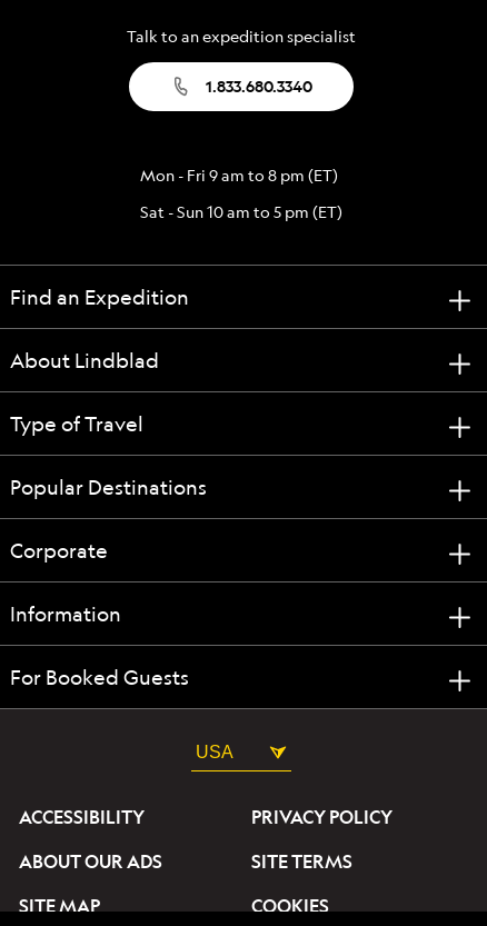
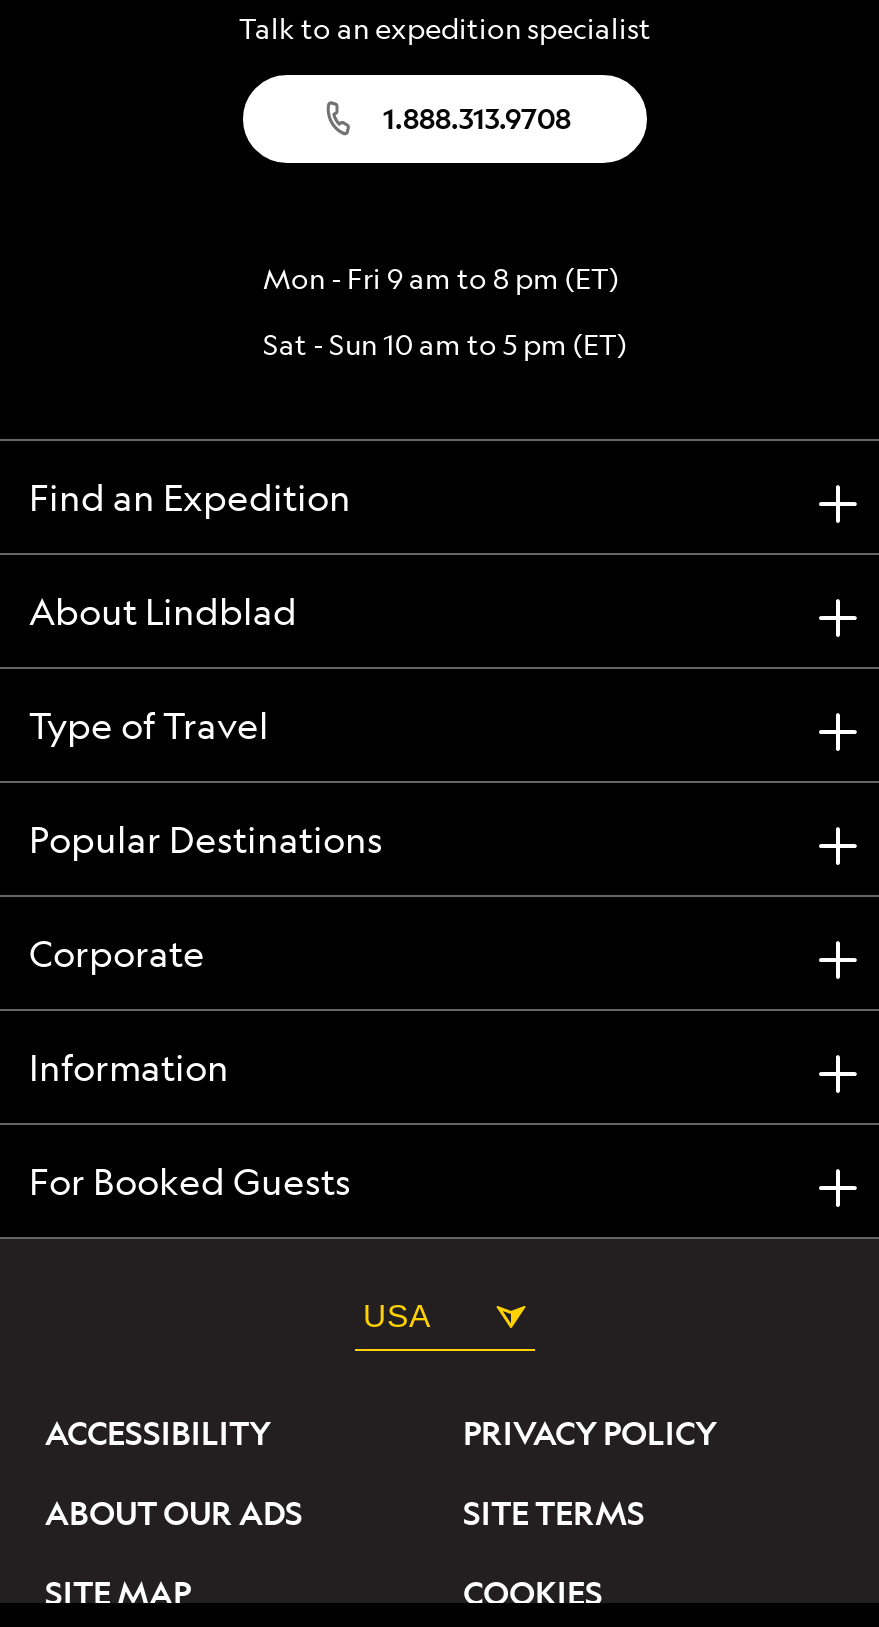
- 1.833.680.3340
+ 1.888.313.9708
